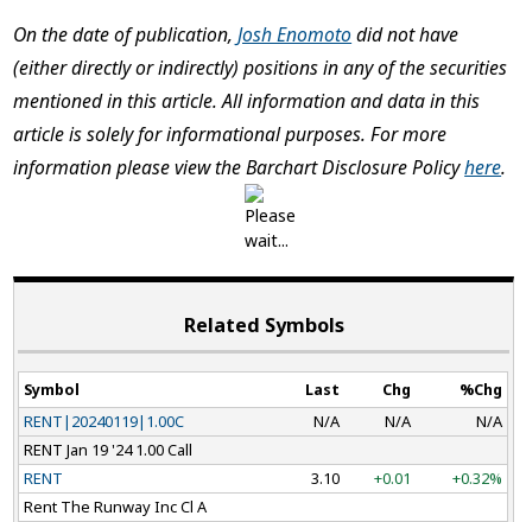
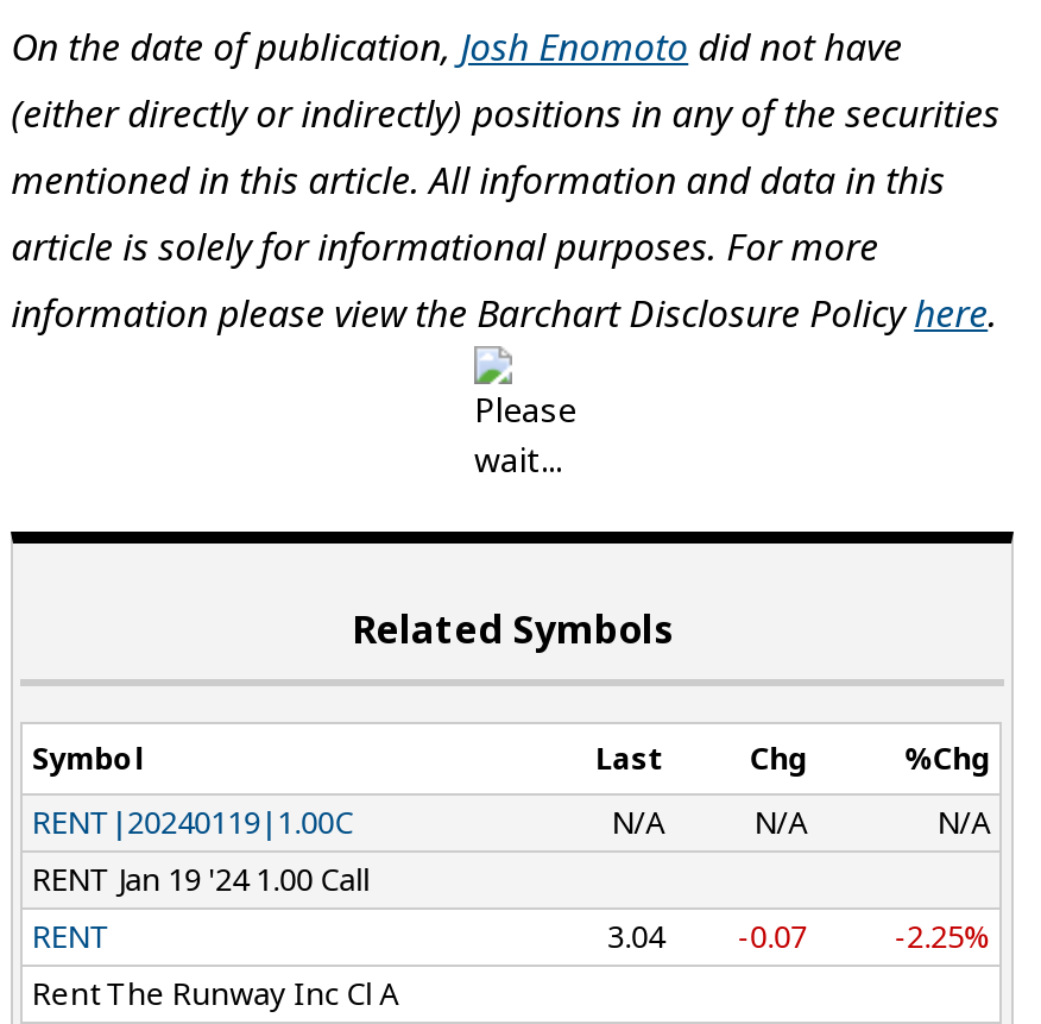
- 3.10
+ 3.04

- +0.01
+ -0.07

- +0.32%
+ -2.25%
